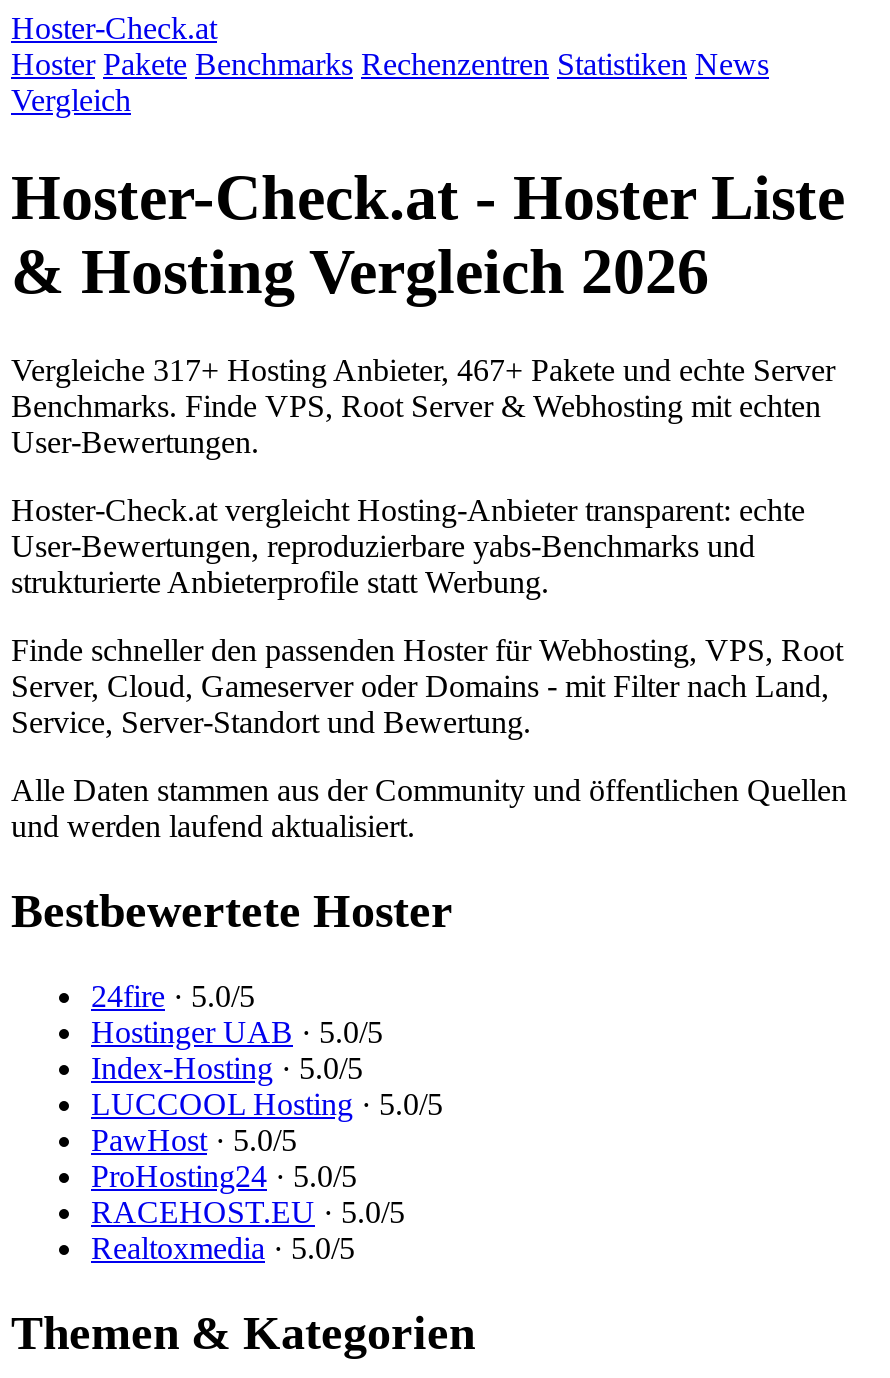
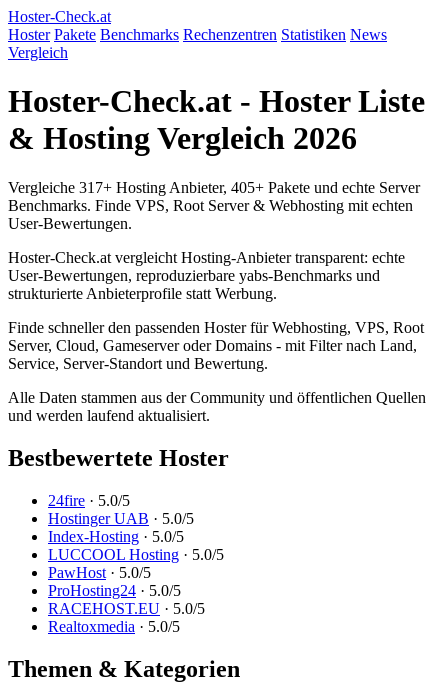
- Vergleiche 317+ Hosting Anbieter, 467+ Pakete und echte Server
+ Vergleiche 317+ Hosting Anbieter, 405+ Pakete und echte Server
